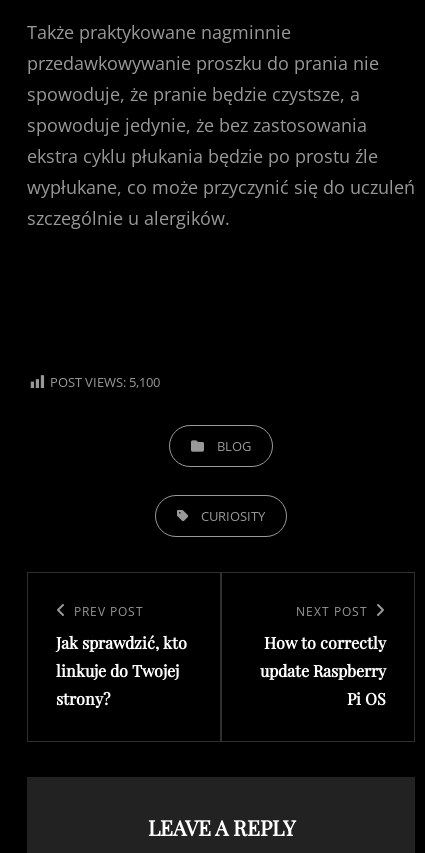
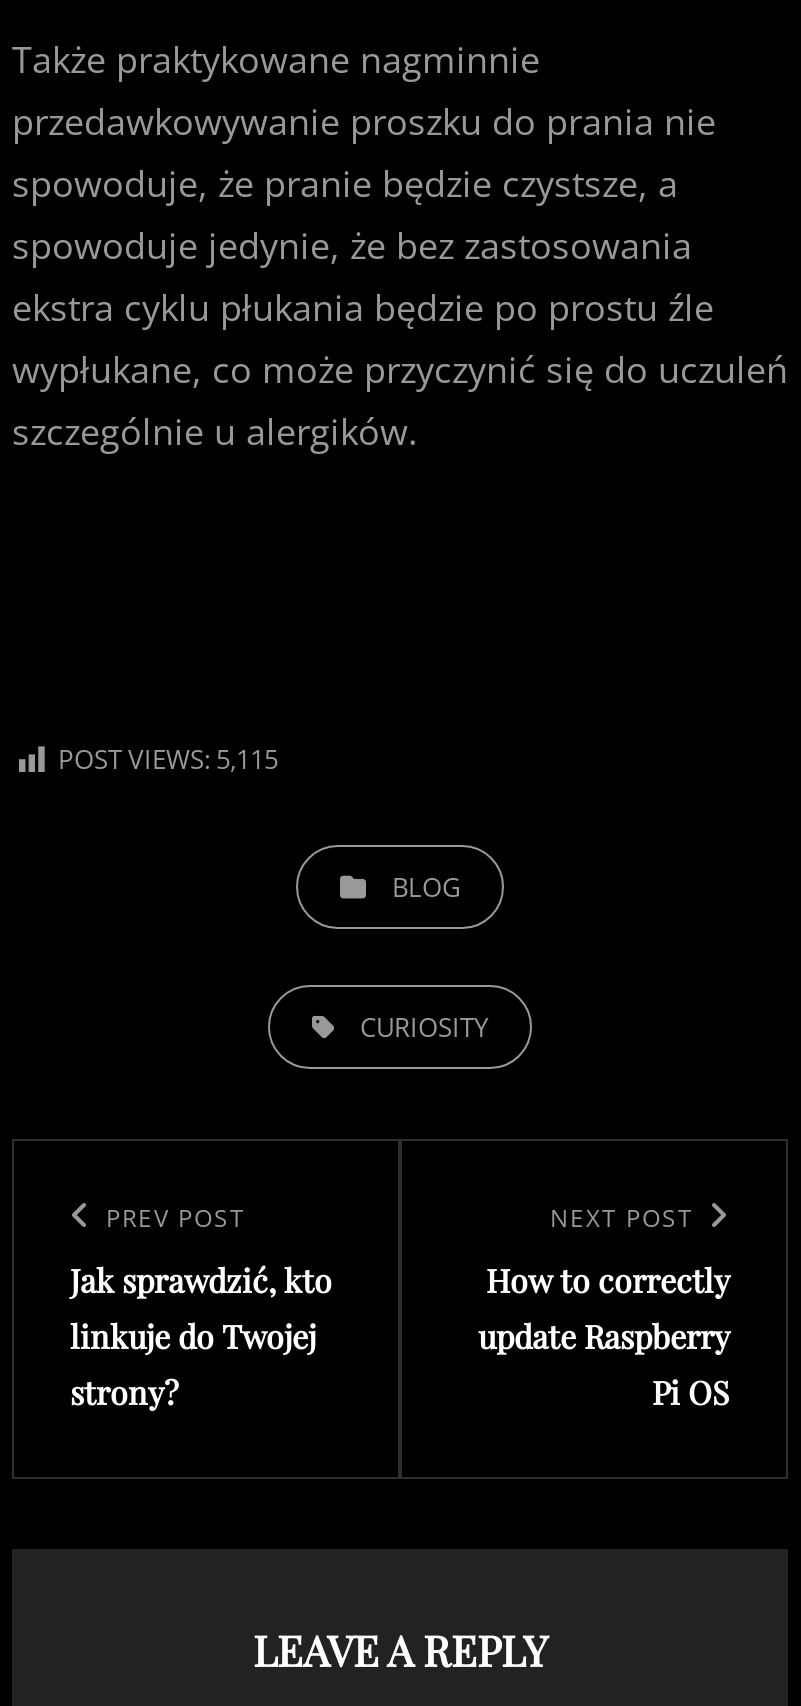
- POST VIEWS: 5,100
+ POST VIEWS: 5,115
